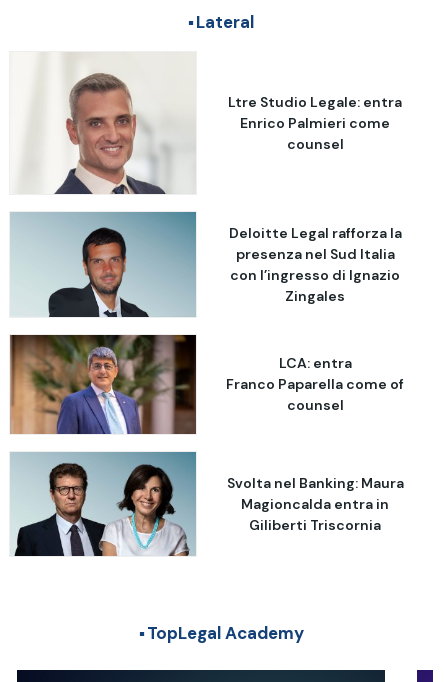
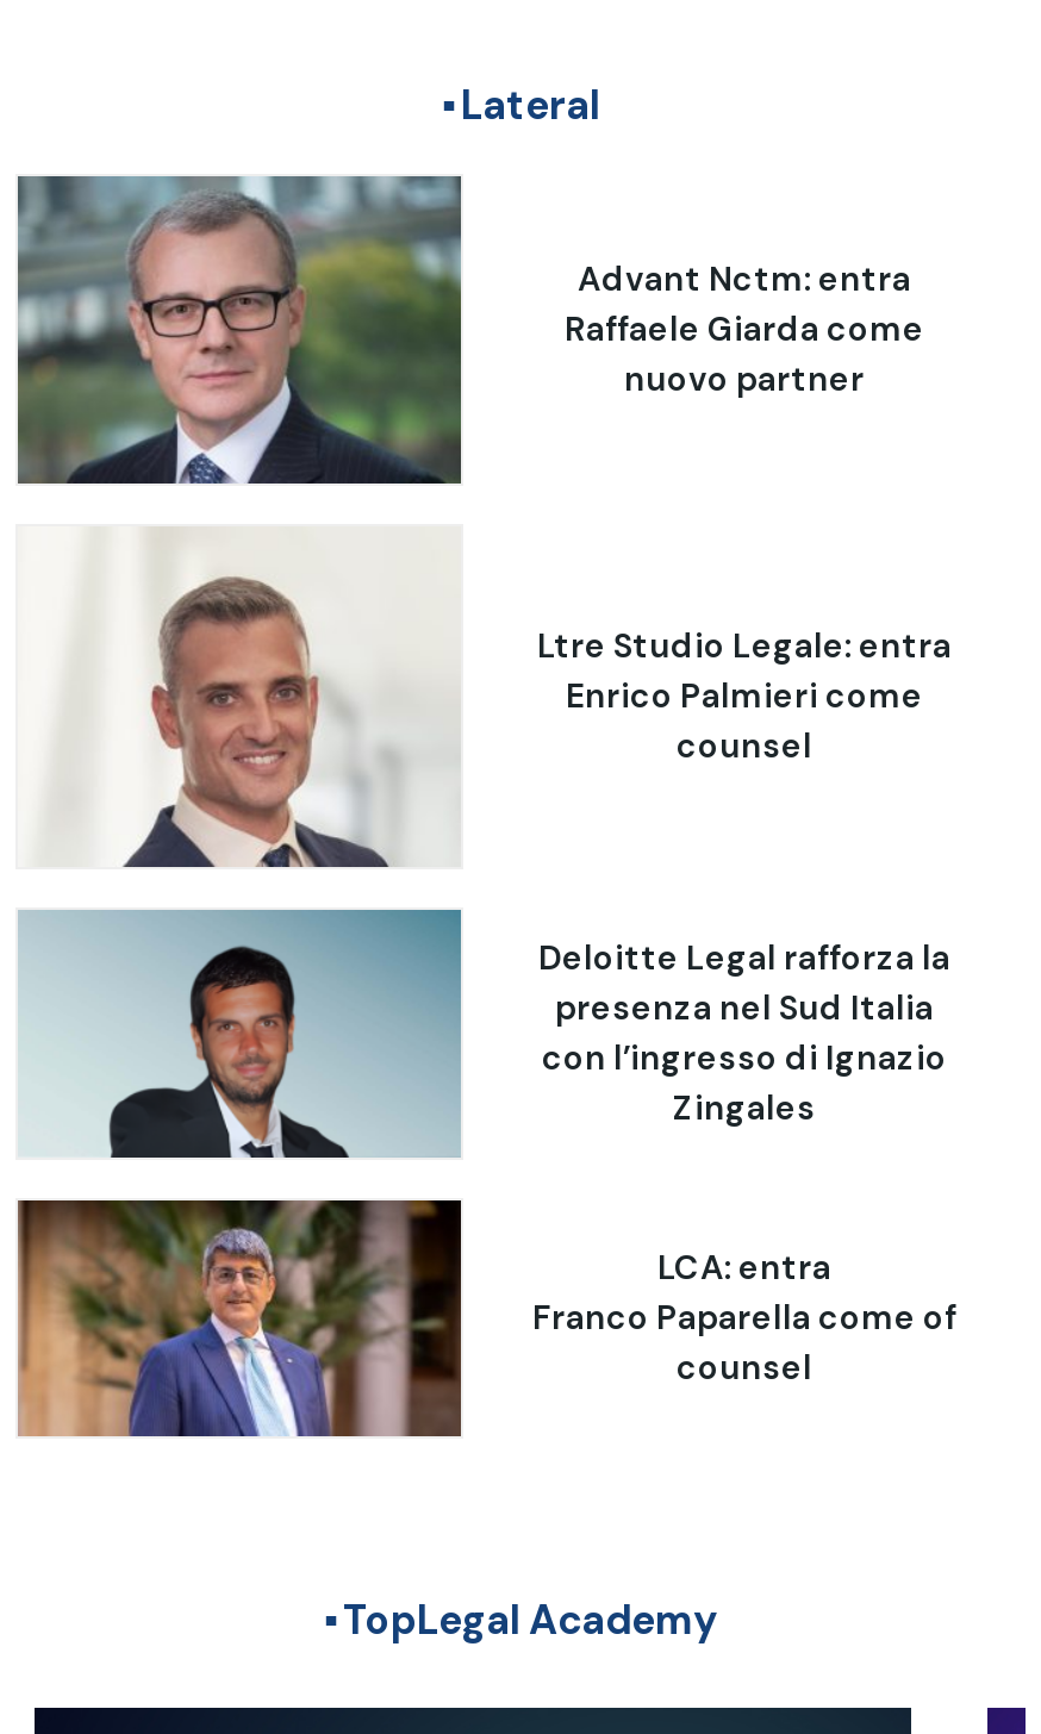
+ [image]

+ Advant Nctm: entra
+ Raffaele Giarda come
+ nuovo partner

moved down: [image] | Ltre Studio Legale: entra | Enrico Palmieri come | ... | Franco Paparella come of | counsel

- [image]
- Svolta nel Banking: Maura
- Magioncalda entra in
- Giliberti Triscornia
